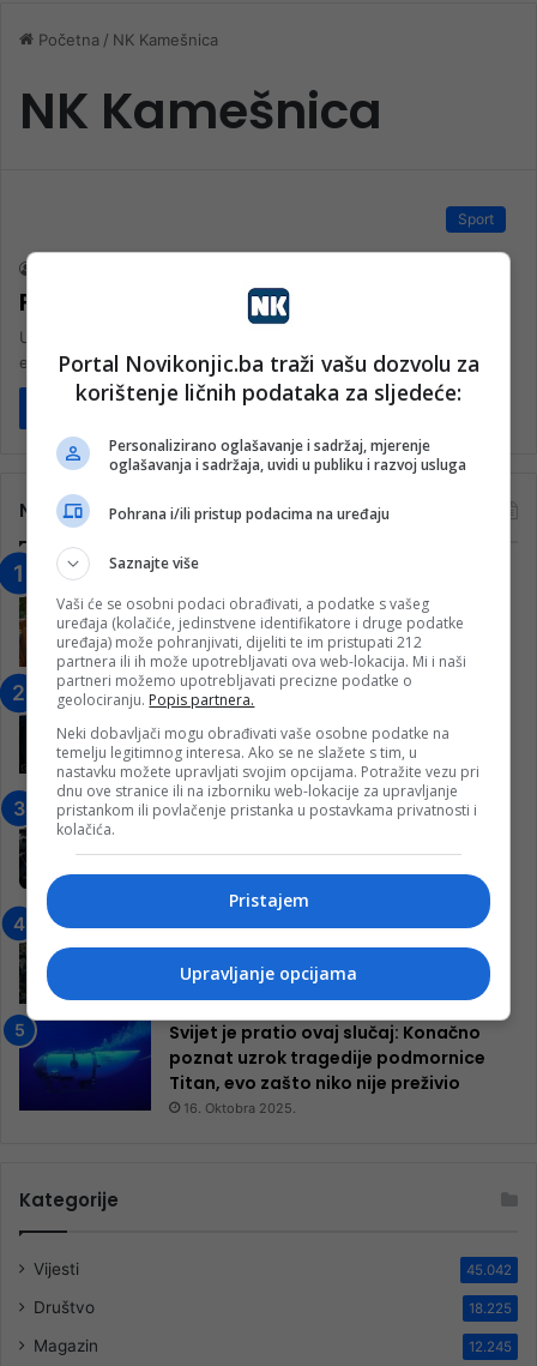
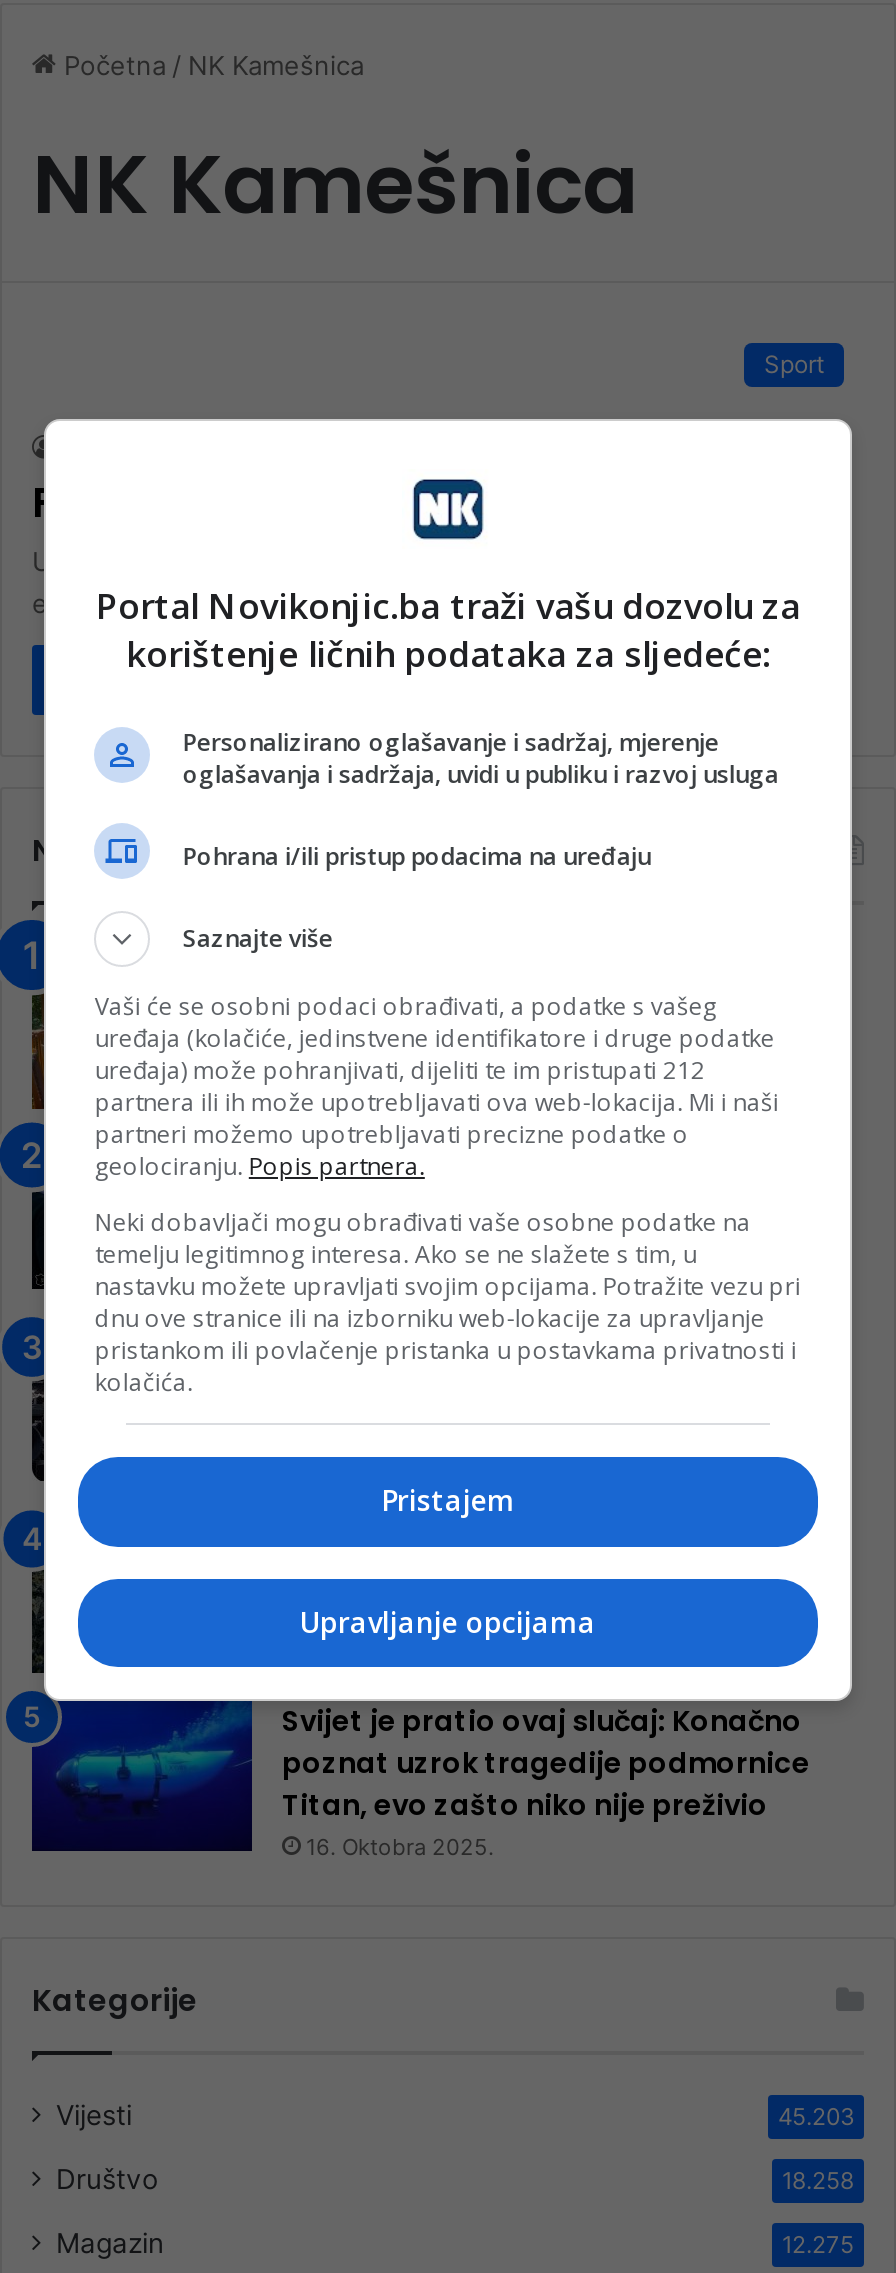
- 45.042
+ 45.203

- 18.225
+ 18.258

- 12.245
+ 12.275
